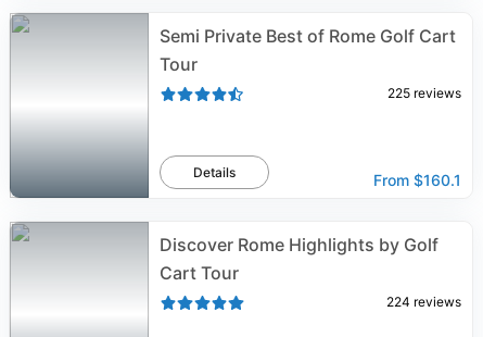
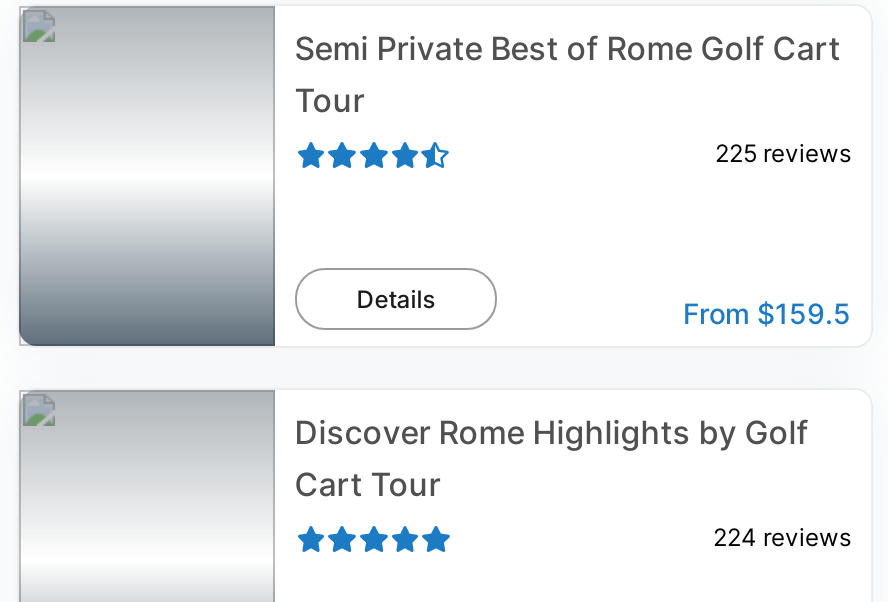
- From $160.1
+ From $159.5
